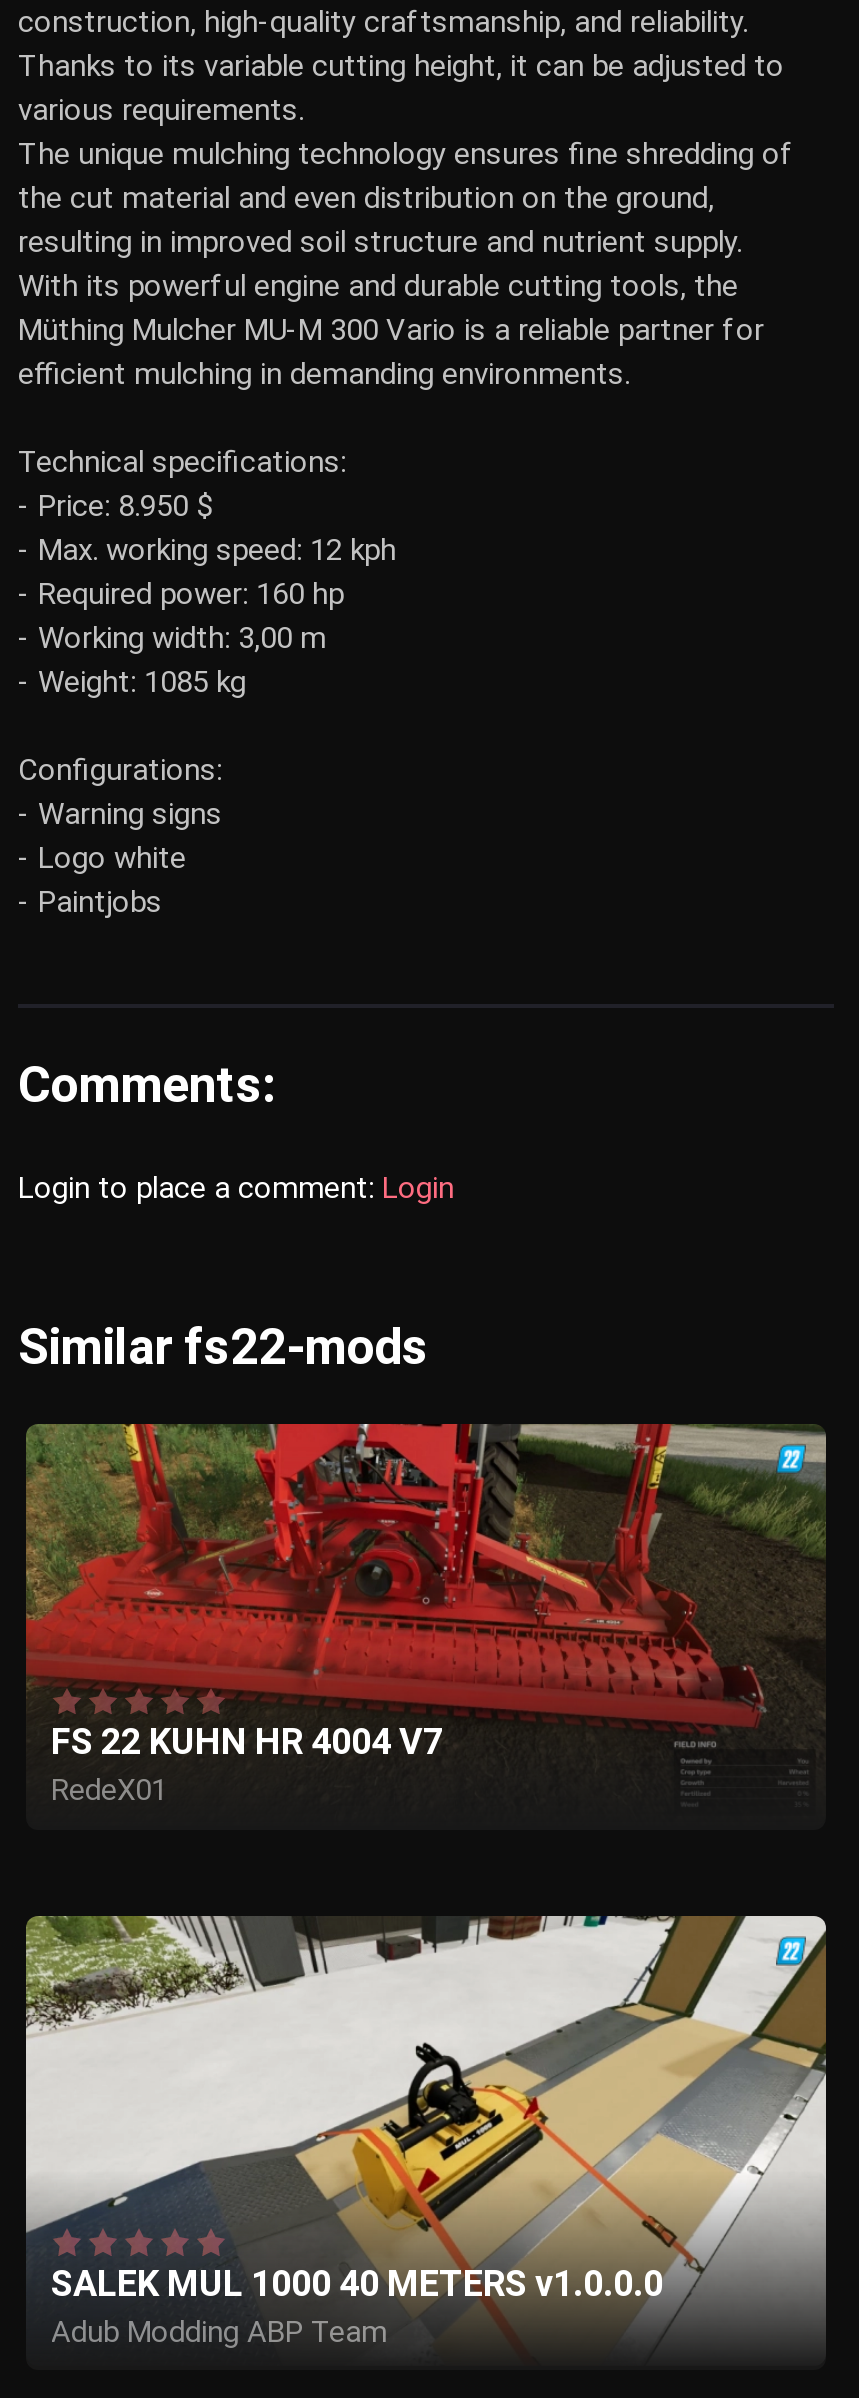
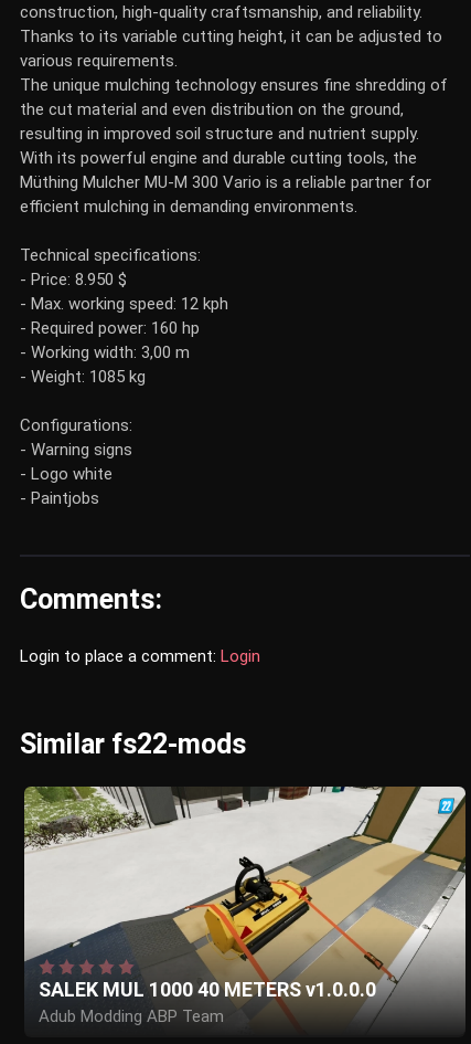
- [image]
- FS 22 KUHN HR 4004 V7
- RedeX01
